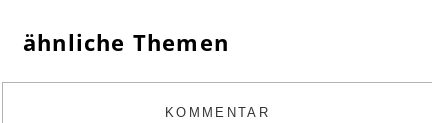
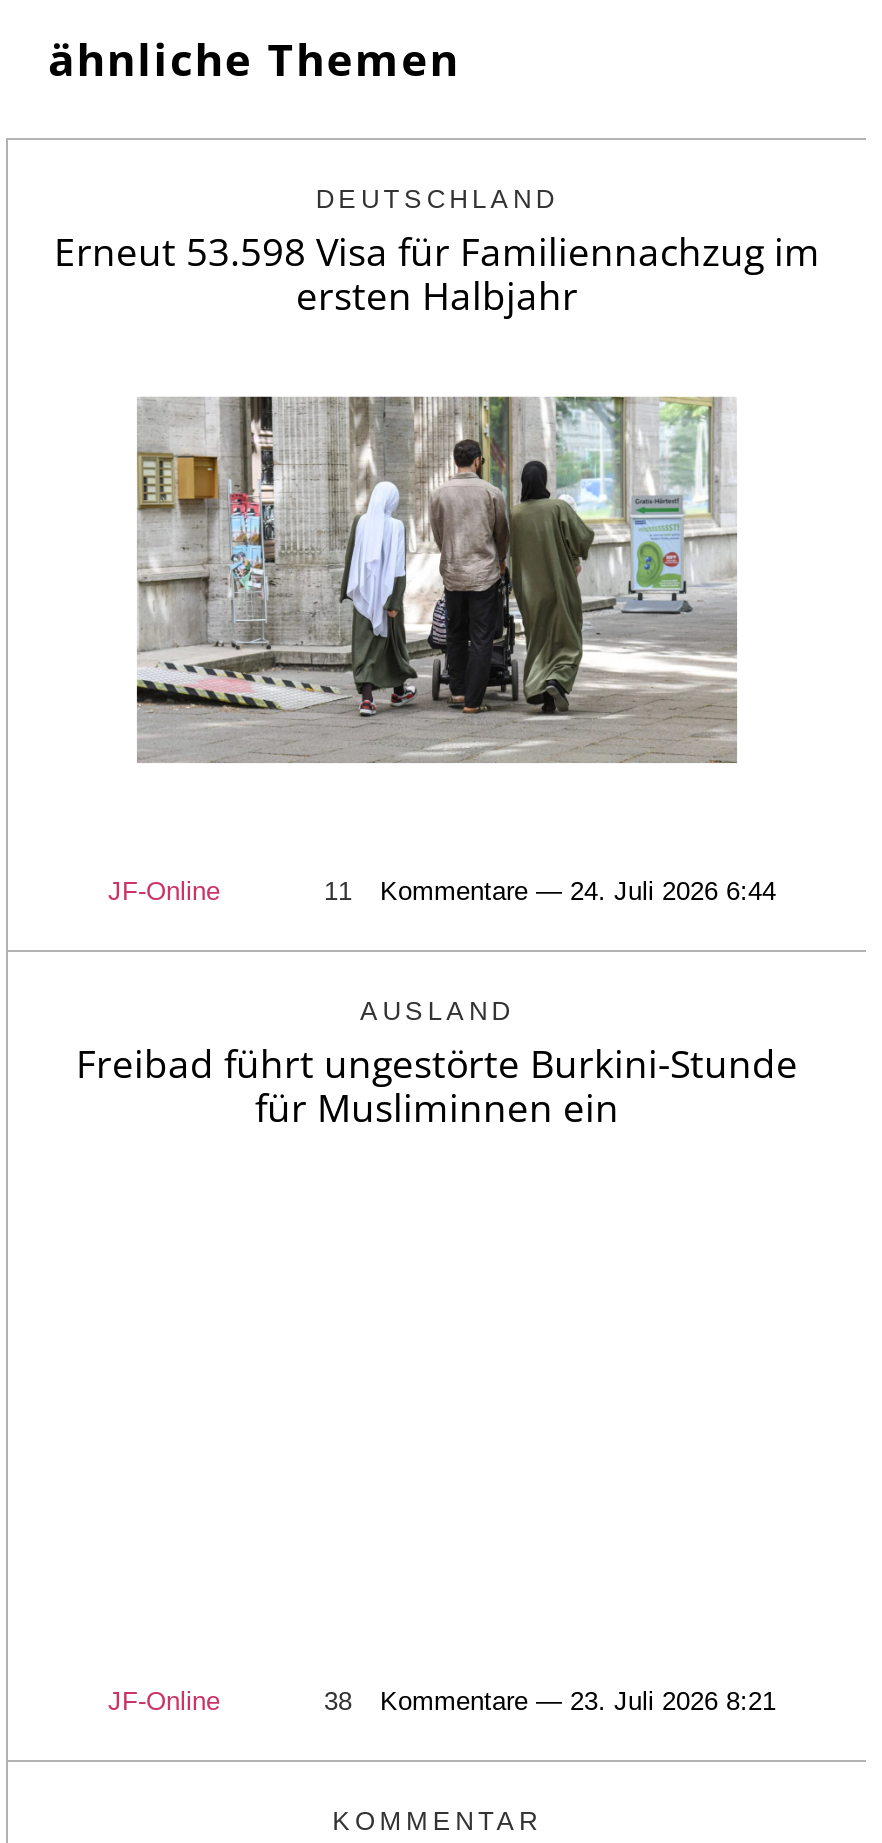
+ DEUTSCHLAND
+ Erneut 53.598 Visa für Familiennachzug im
+ ersten Halbjahr

+ AUSLAND
+ Freibad führt ungestörte Burkini-Stunde
+ für Musliminnen ein

+ JF-Online
+ 11
+ Kommentare — 24. Juli 2026 6:44

+ JF-Online
+ 38
+ Kommentare — 23. Juli 2026 8:21

+ [image]
